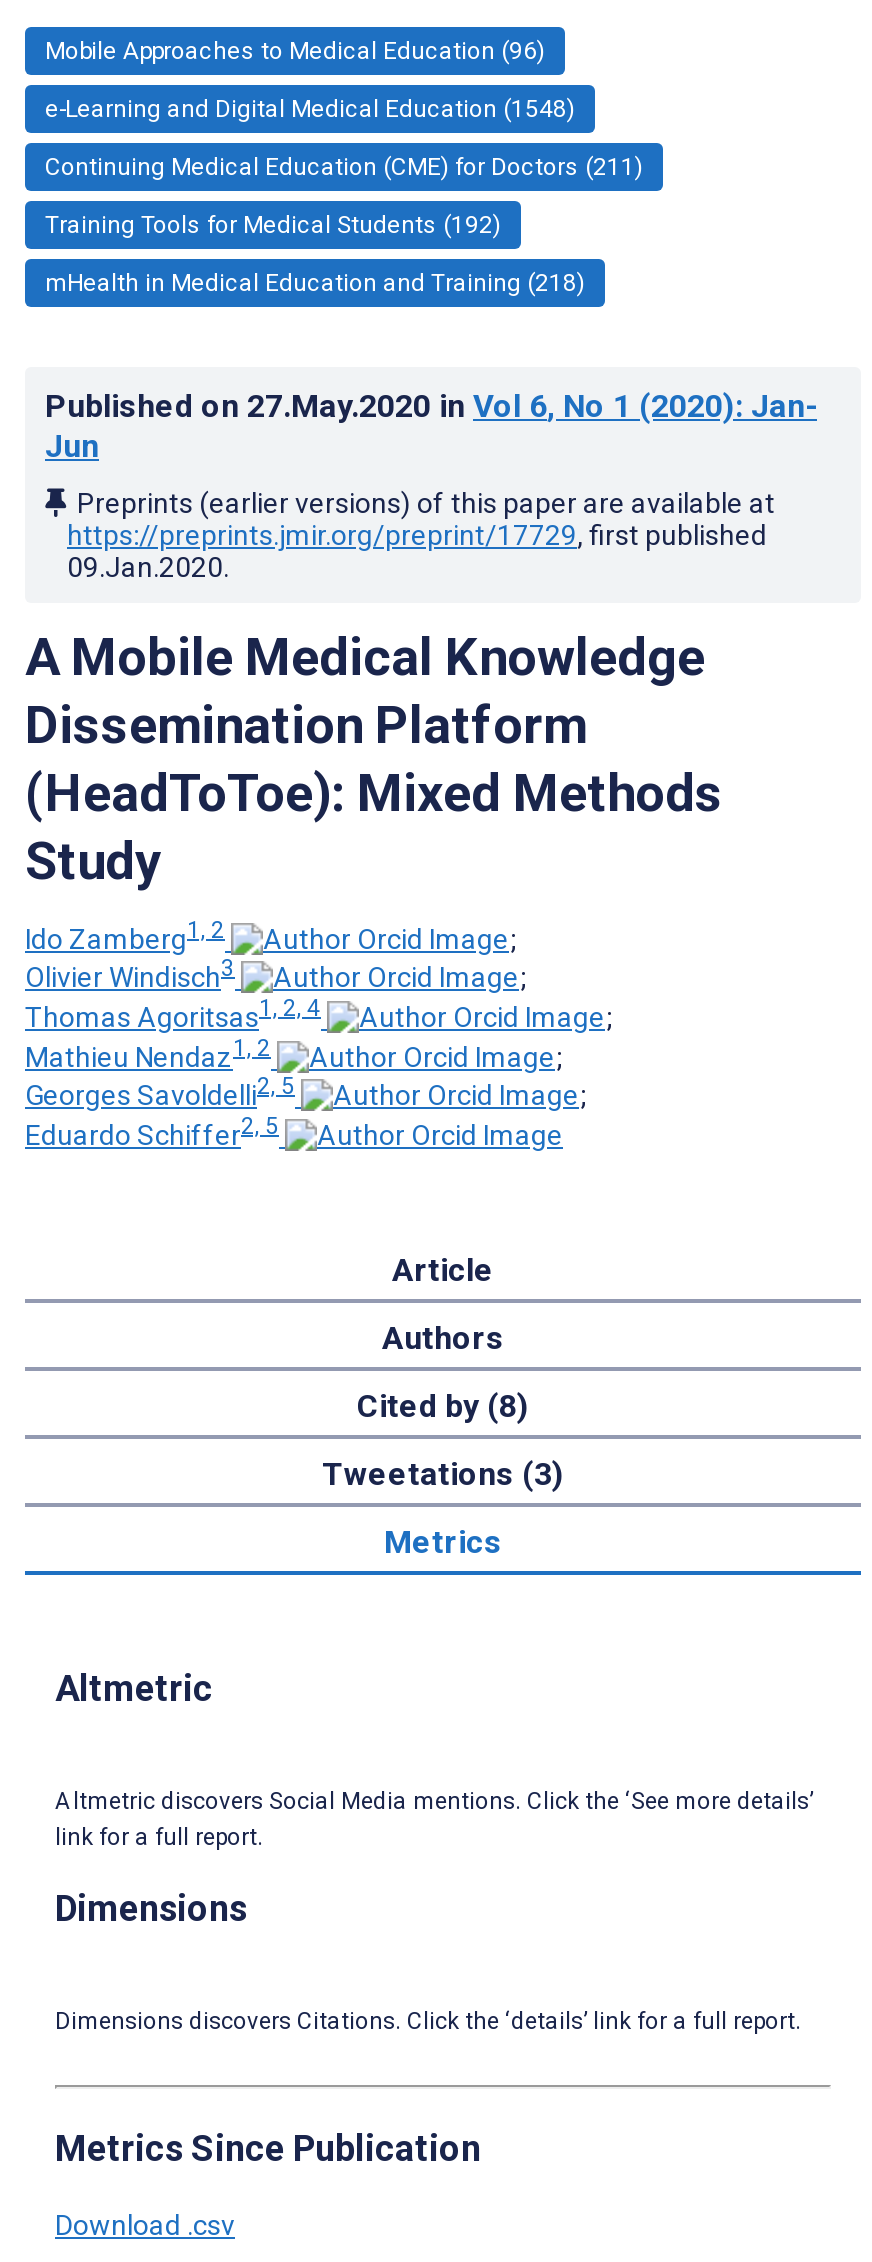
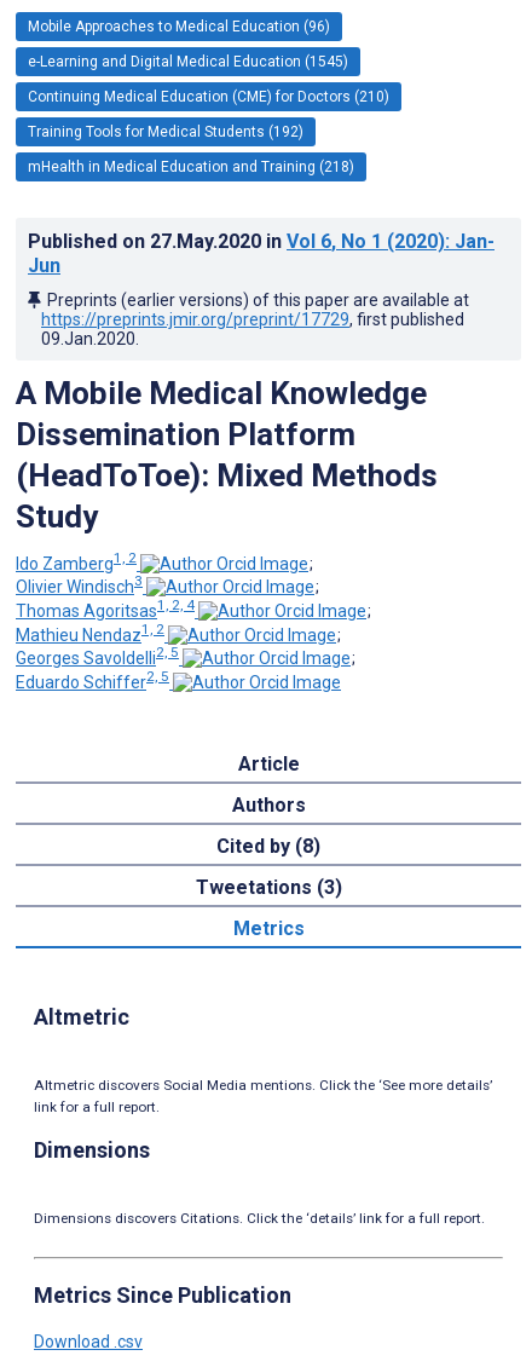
- e-Learning and Digital Medical Education (1548)
+ e-Learning and Digital Medical Education (1545)

- Continuing Medical Education (CME) for Doctors (211)
+ Continuing Medical Education (CME) for Doctors (210)
